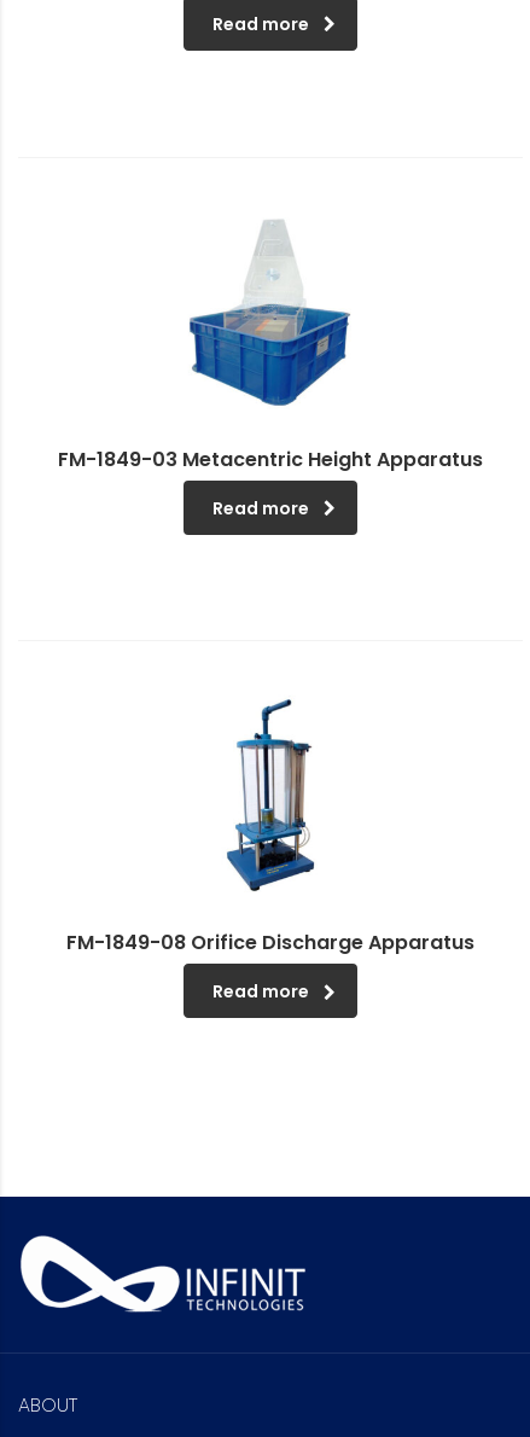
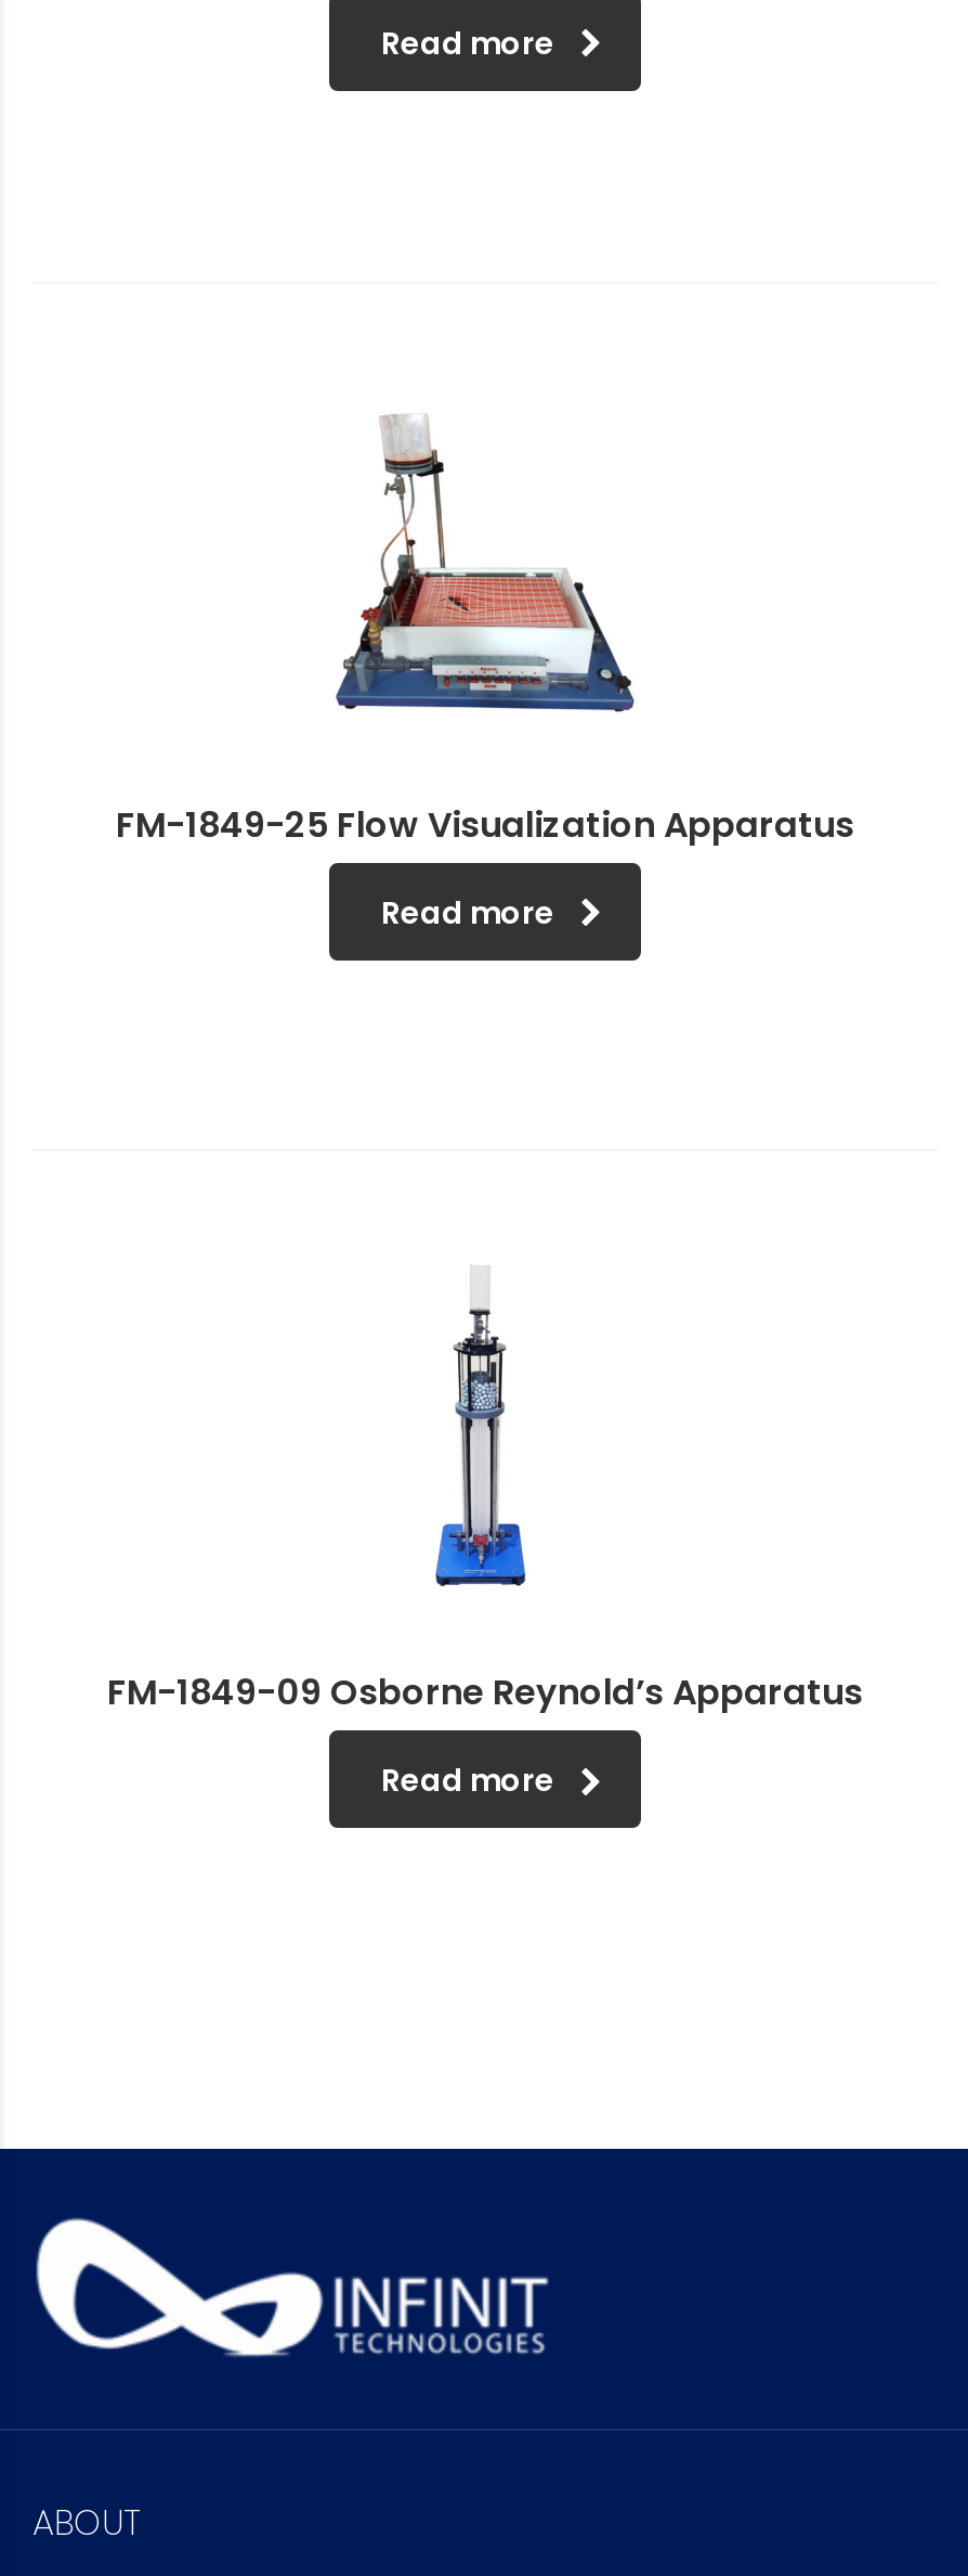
- [image]
- FM-1849-03 Metacentric Height Apparatus
+ [image]
+ FM-1849-25 Flow Visualization Apparatus

- [image]
- FM-1849-08 Orifice Discharge Apparatus
+ [image]
+ FM-1849-09 Osborne Reynold’s Apparatus
